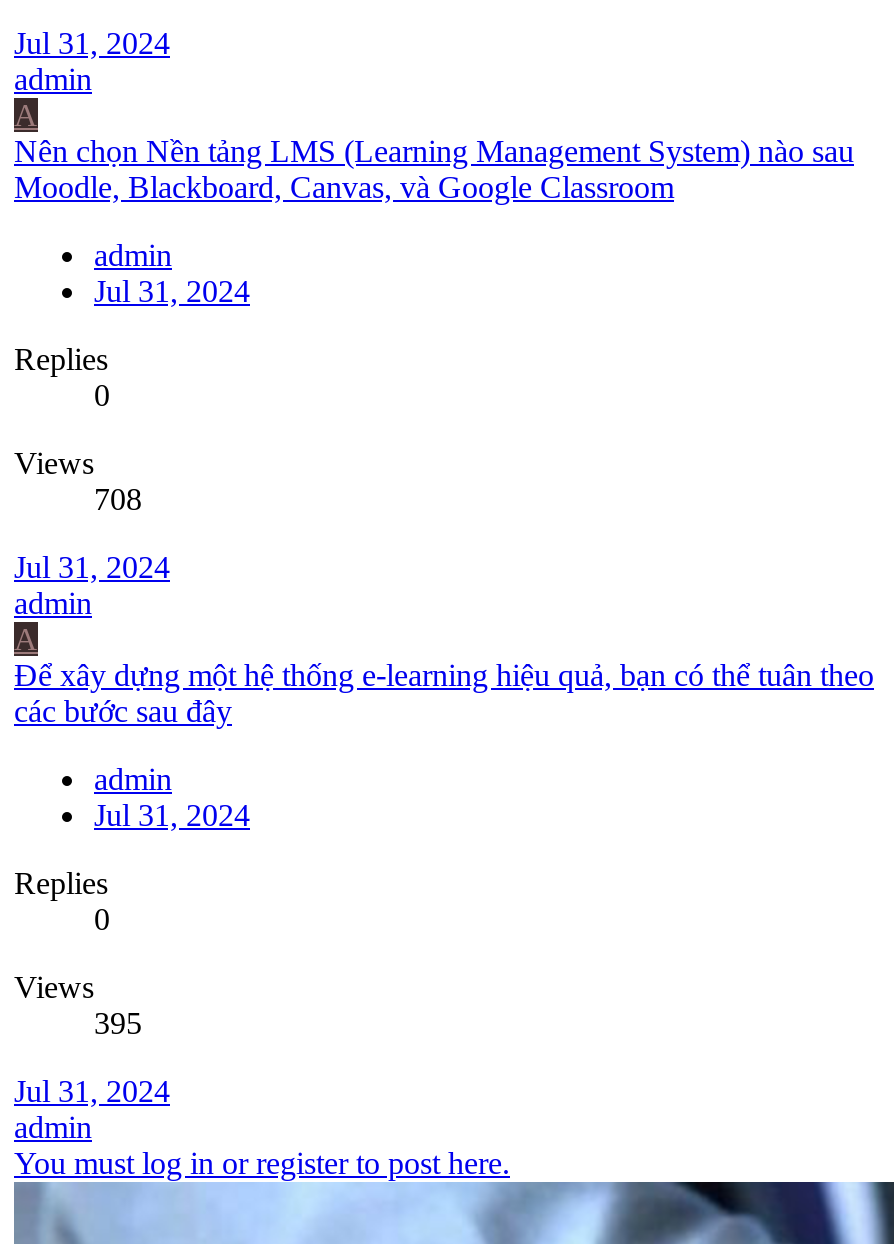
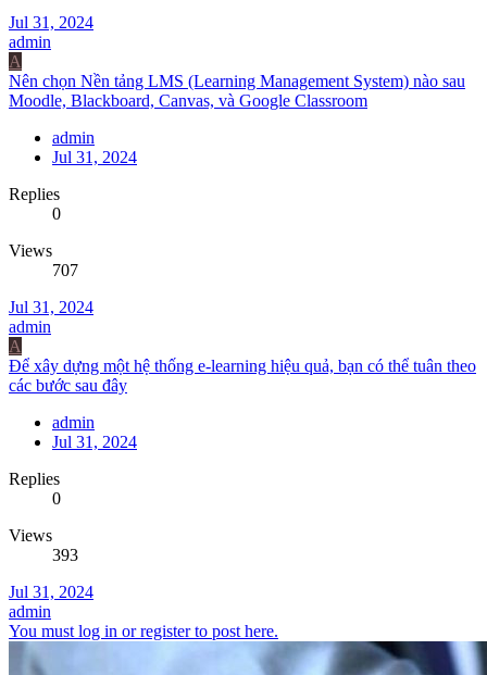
- 708
+ 707

- 395
+ 393
